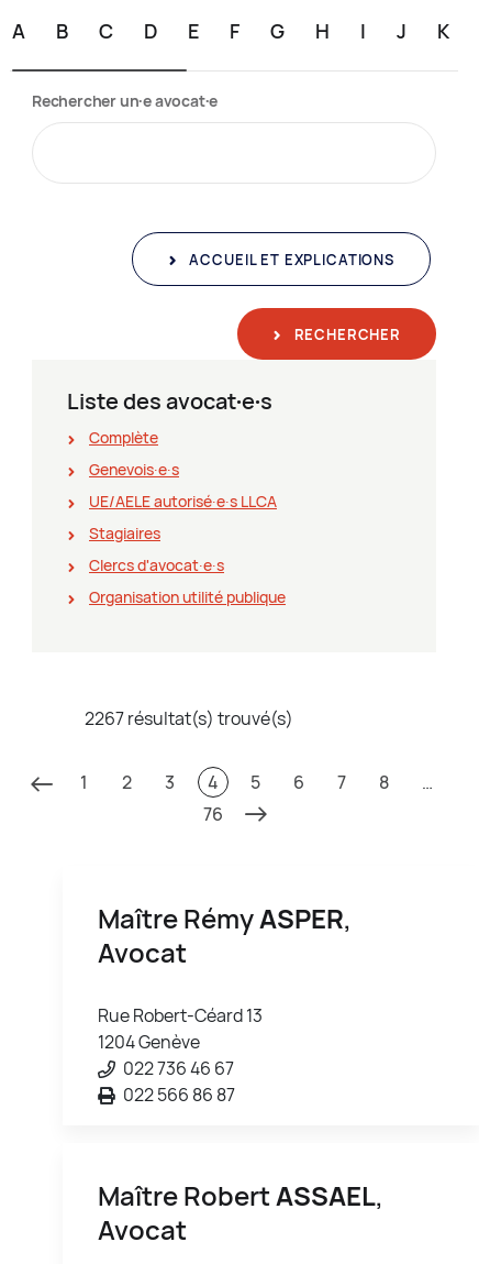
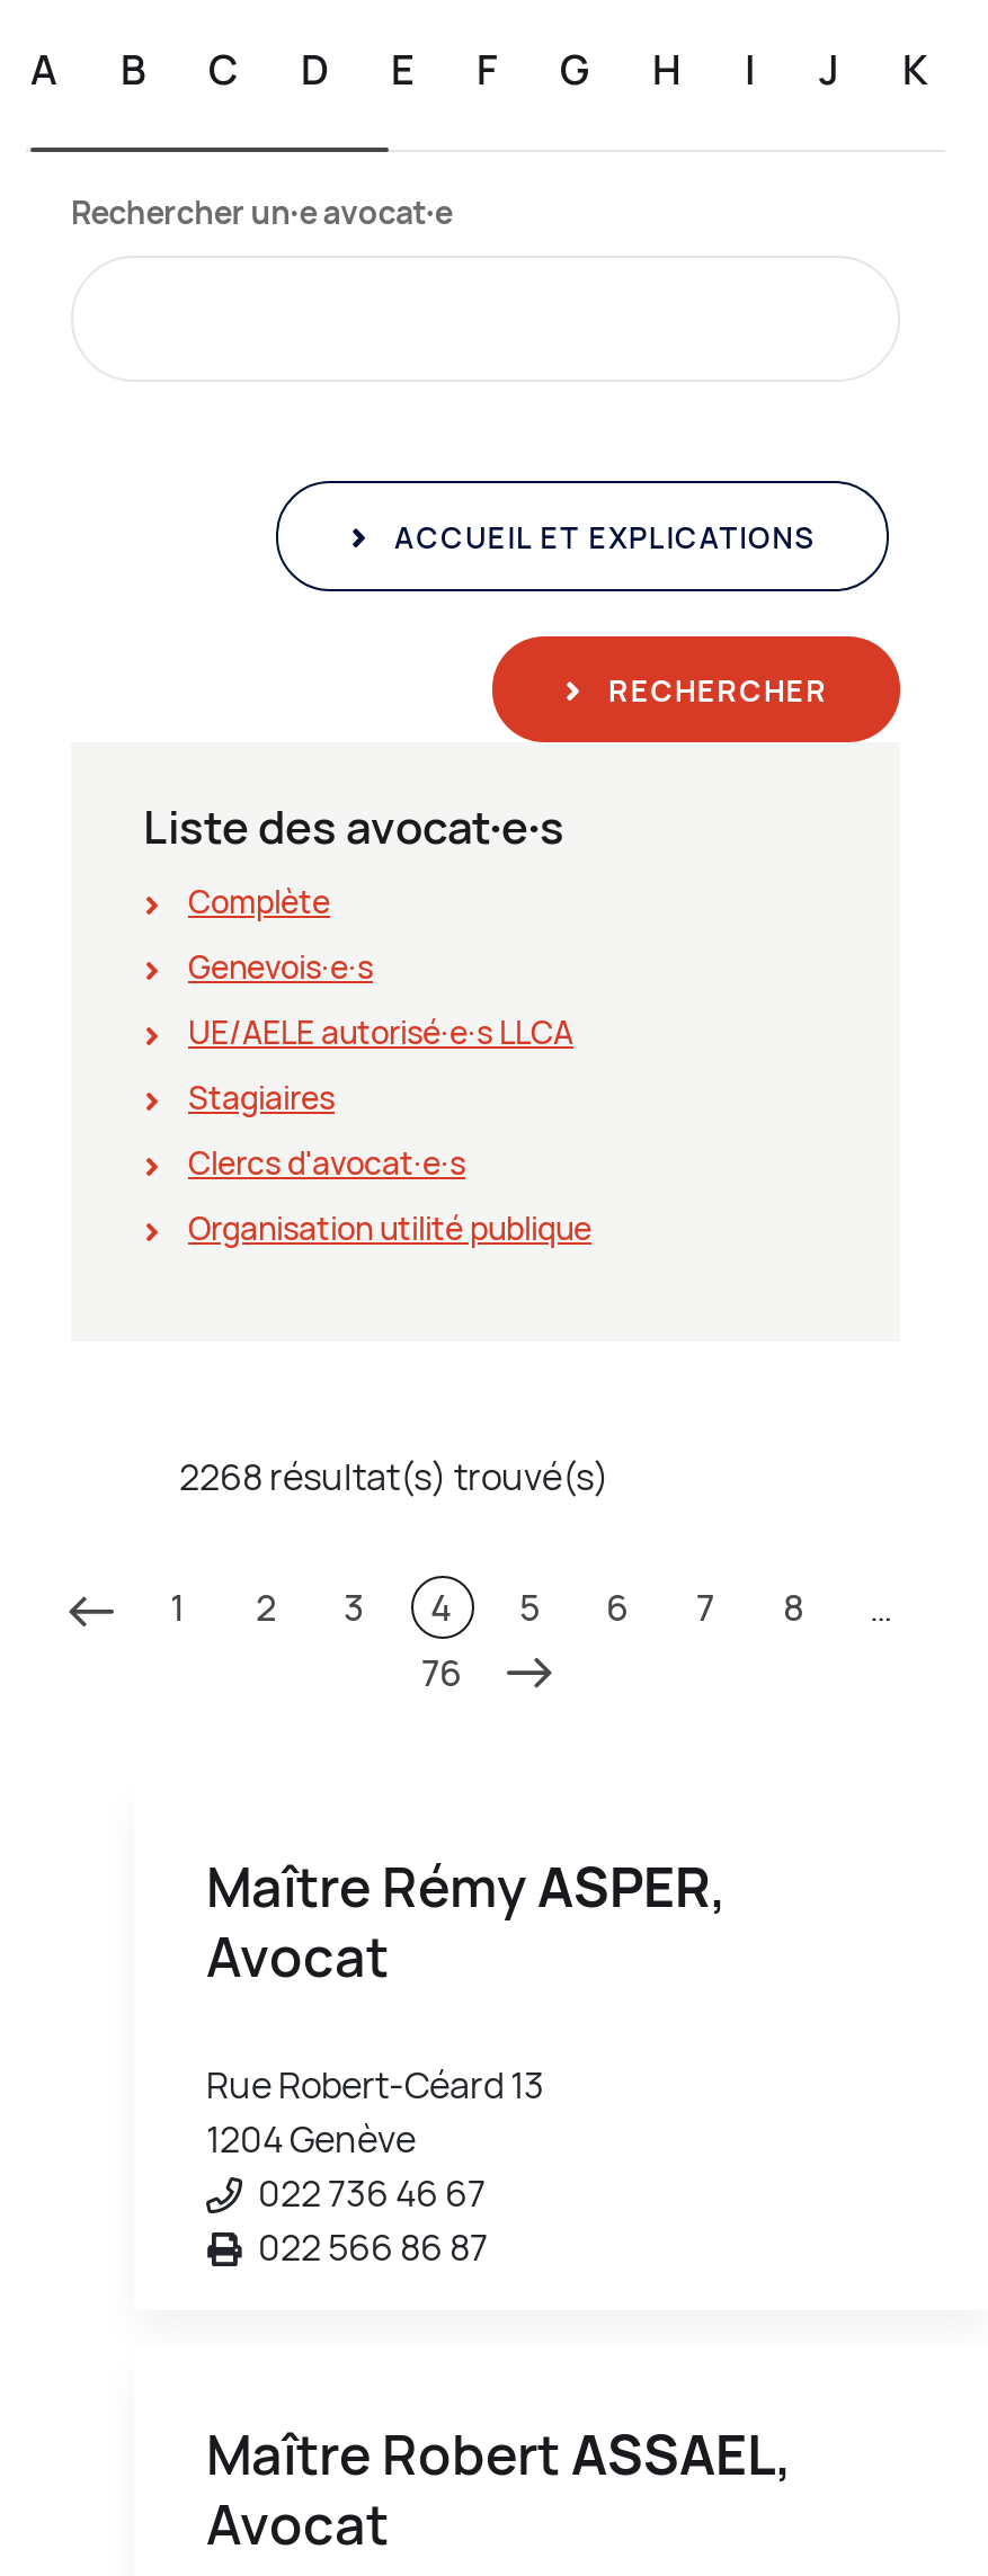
- 2267 résultat(s) trouvé(s)
+ 2268 résultat(s) trouvé(s)
